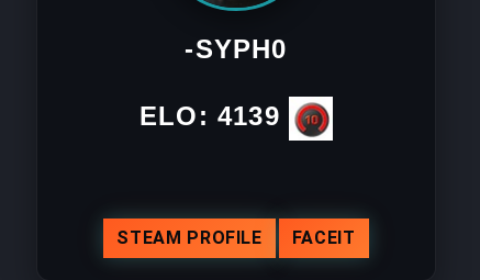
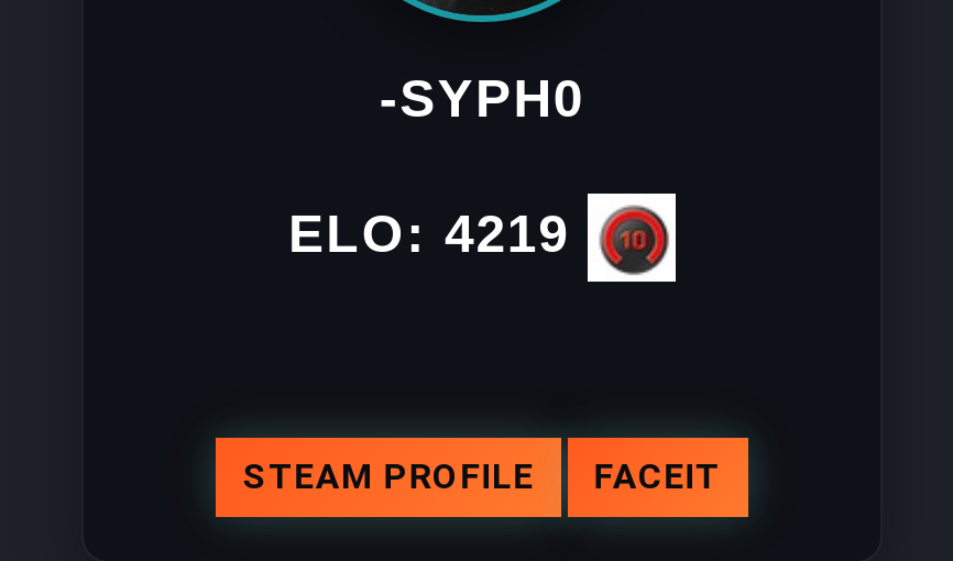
- ELO: 4139
+ ELO: 4219
